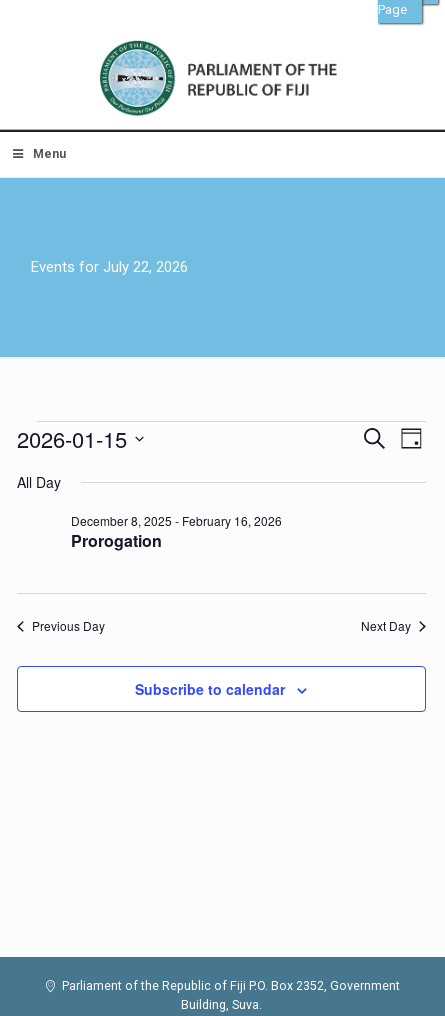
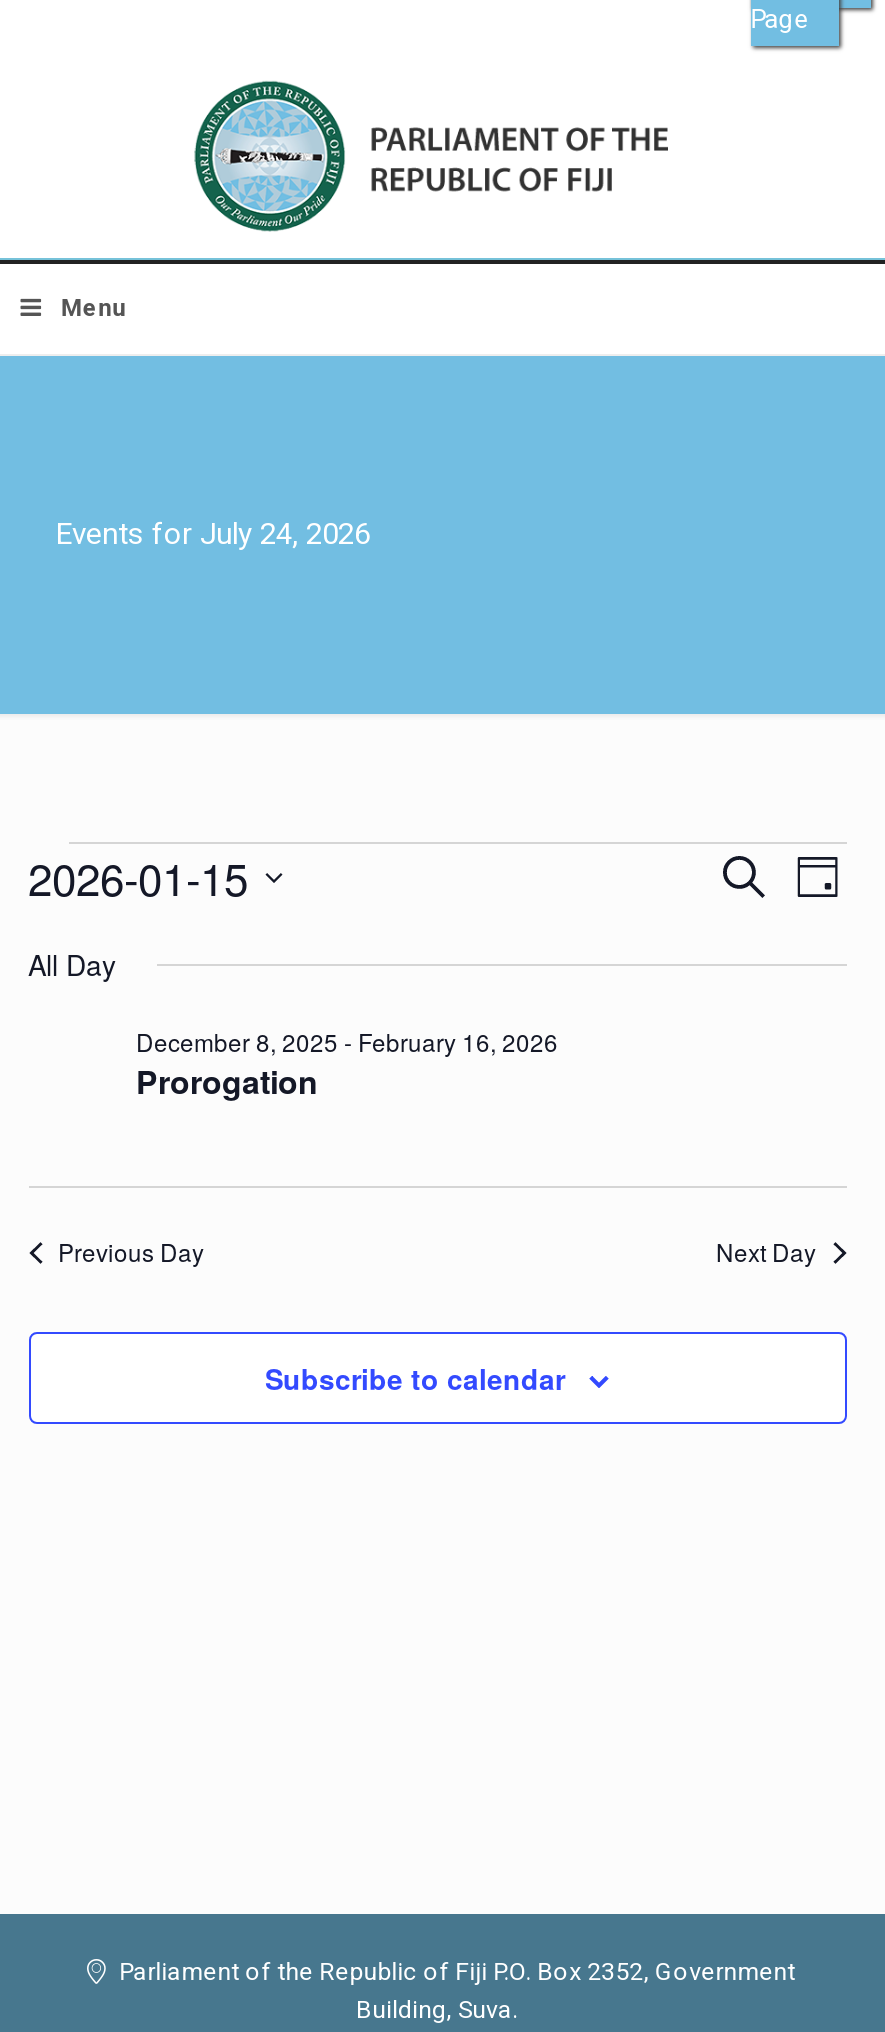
- Events for July 22, 2026
+ Events for July 24, 2026
